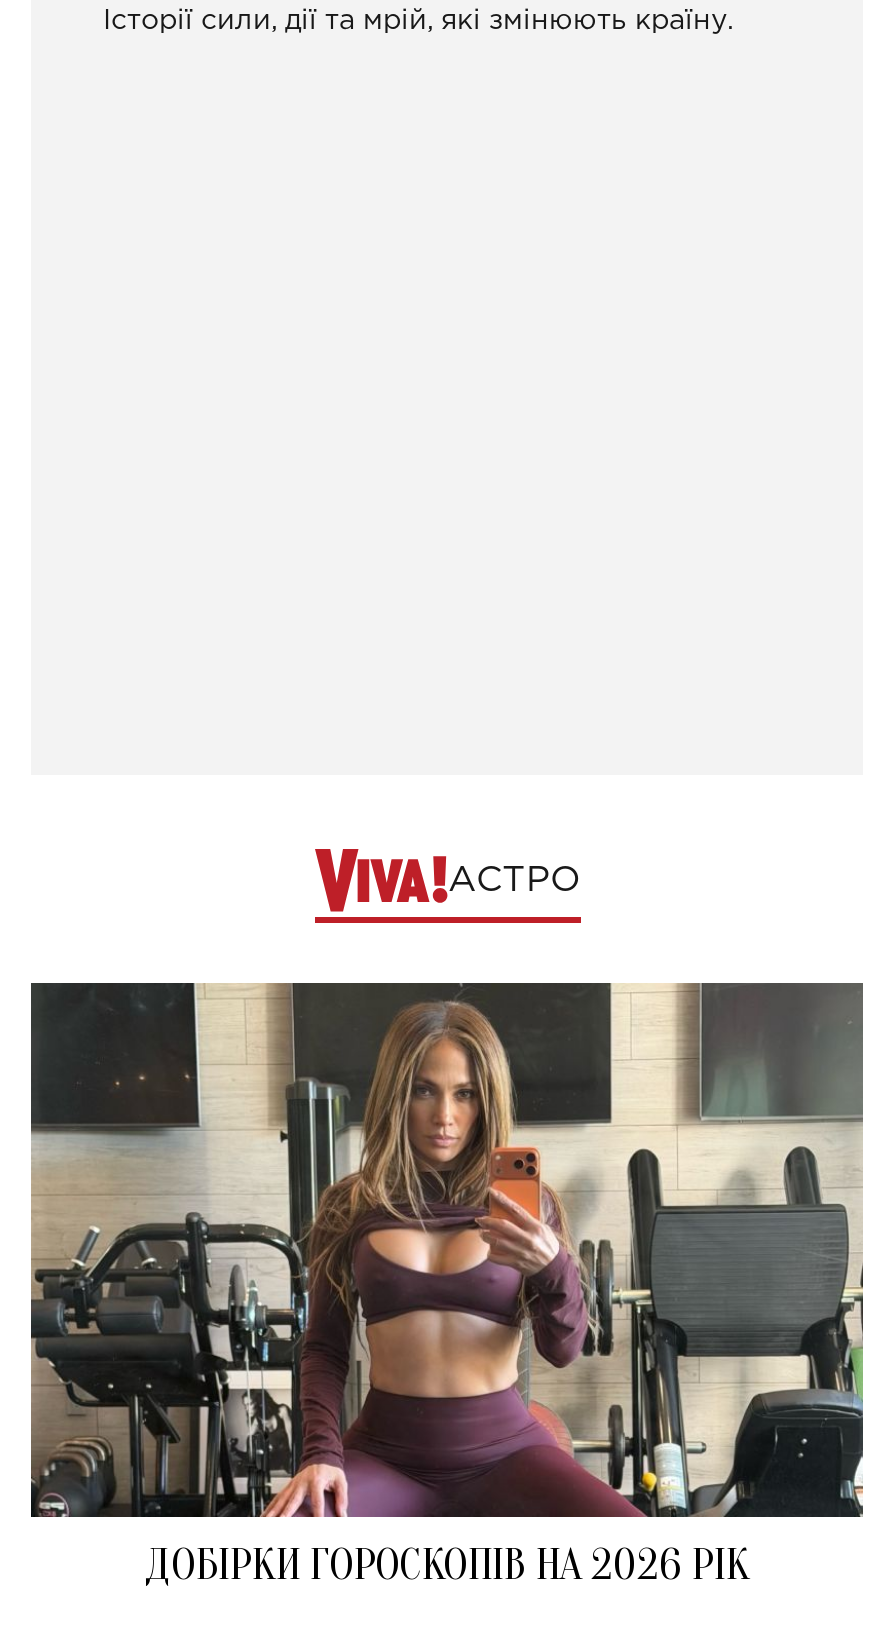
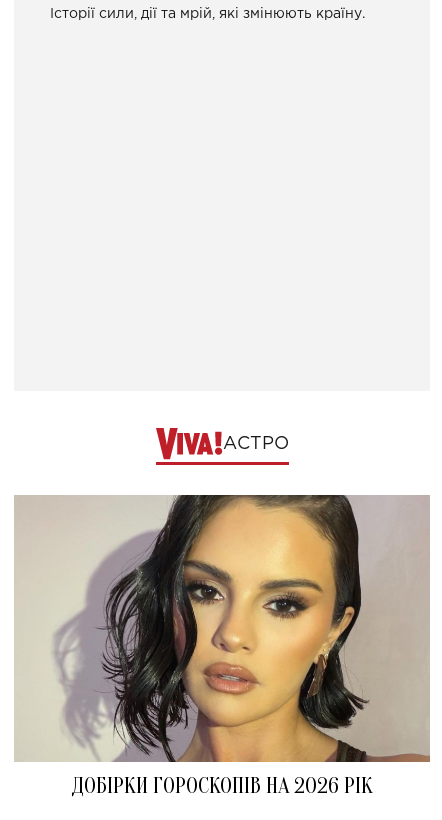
- [image]
+ [image]
